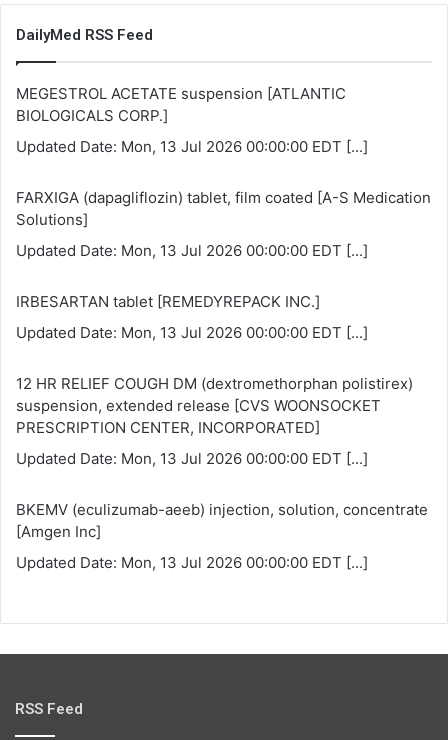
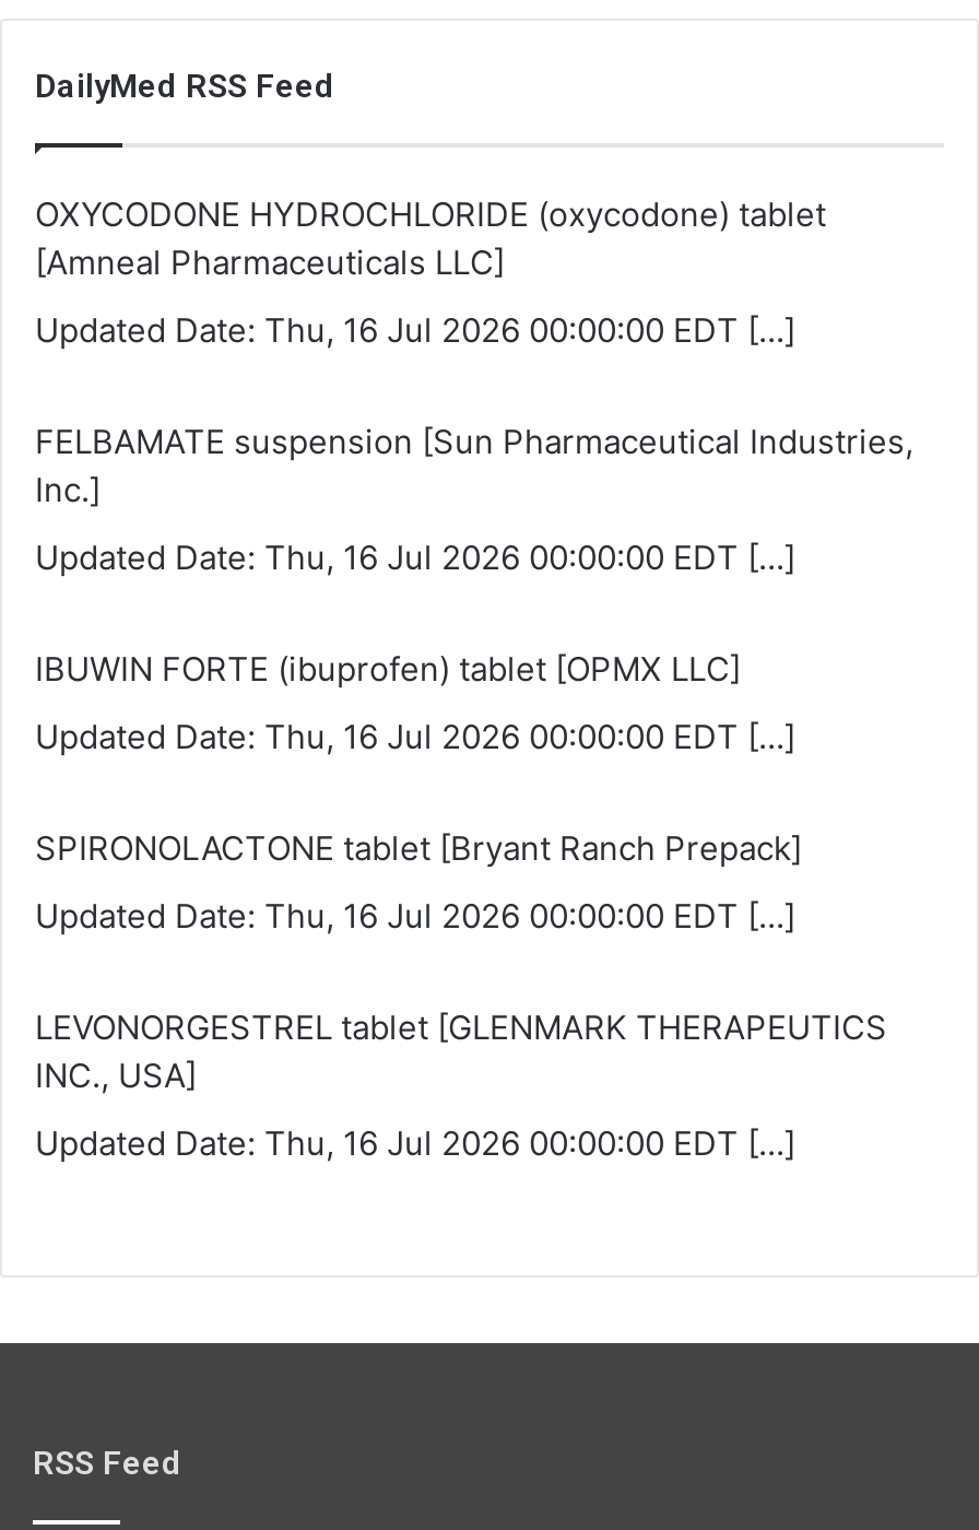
- MEGESTROL ACETATE suspension [ATLANTIC
- BIOLOGICALS CORP.]
+ OXYCODONE HYDROCHLORIDE (oxycodone) tablet
+ [Amneal Pharmaceuticals LLC]

- Updated Date: Mon, 13 Jul 2026 00:00:00 EDT [...]
+ Updated Date: Thu, 16 Jul 2026 00:00:00 EDT [...]

- FARXIGA (dapagliflozin) tablet, film coated [A-S Medication
- Solutions]
+ FELBAMATE suspension [Sun Pharmaceutical Industries,
+ Inc.]

- Updated Date: Mon, 13 Jul 2026 00:00:00 EDT [...]
+ Updated Date: Thu, 16 Jul 2026 00:00:00 EDT [...]

- IRBESARTAN tablet [REMEDYREPACK INC.]
+ IBUWIN FORTE (ibuprofen) tablet [OPMX LLC]

- Updated Date: Mon, 13 Jul 2026 00:00:00 EDT [...]
+ Updated Date: Thu, 16 Jul 2026 00:00:00 EDT [...]

- 12 HR RELIEF COUGH DM (dextromethorphan polistirex)
- suspension, extended release [CVS WOONSOCKET
- PRESCRIPTION CENTER, INCORPORATED]
+ SPIRONOLACTONE tablet [Bryant Ranch Prepack]

- Updated Date: Mon, 13 Jul 2026 00:00:00 EDT [...]
+ Updated Date: Thu, 16 Jul 2026 00:00:00 EDT [...]

- BKEMV (eculizumab-aeeb) injection, solution, concentrate
- [Amgen Inc]
+ LEVONORGESTREL tablet [GLENMARK THERAPEUTICS
+ INC., USA]

- Updated Date: Mon, 13 Jul 2026 00:00:00 EDT [...]
+ Updated Date: Thu, 16 Jul 2026 00:00:00 EDT [...]
